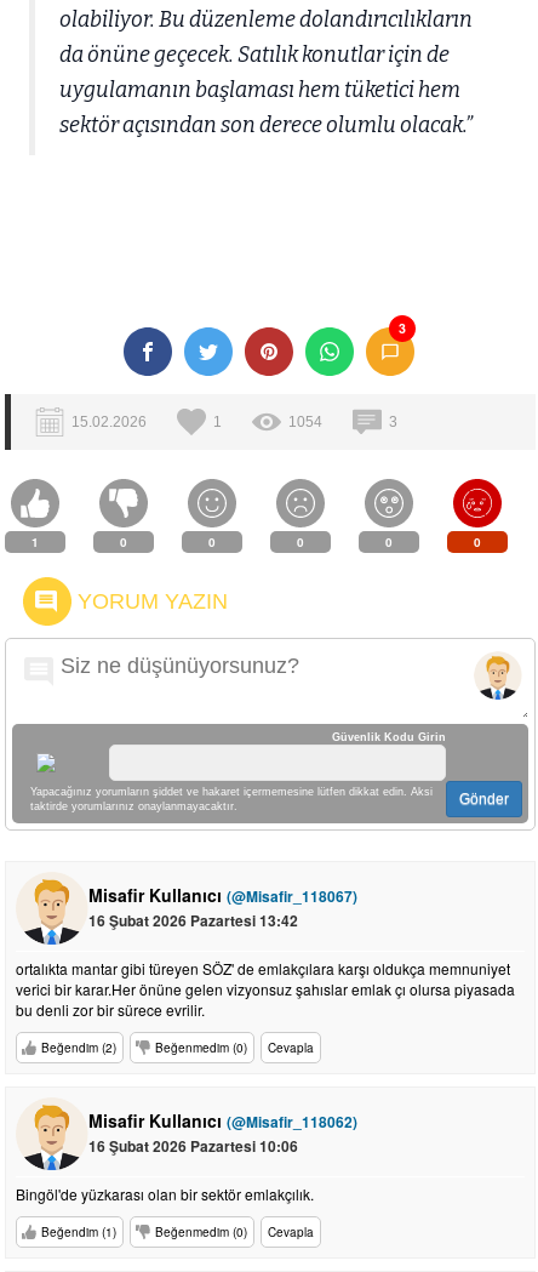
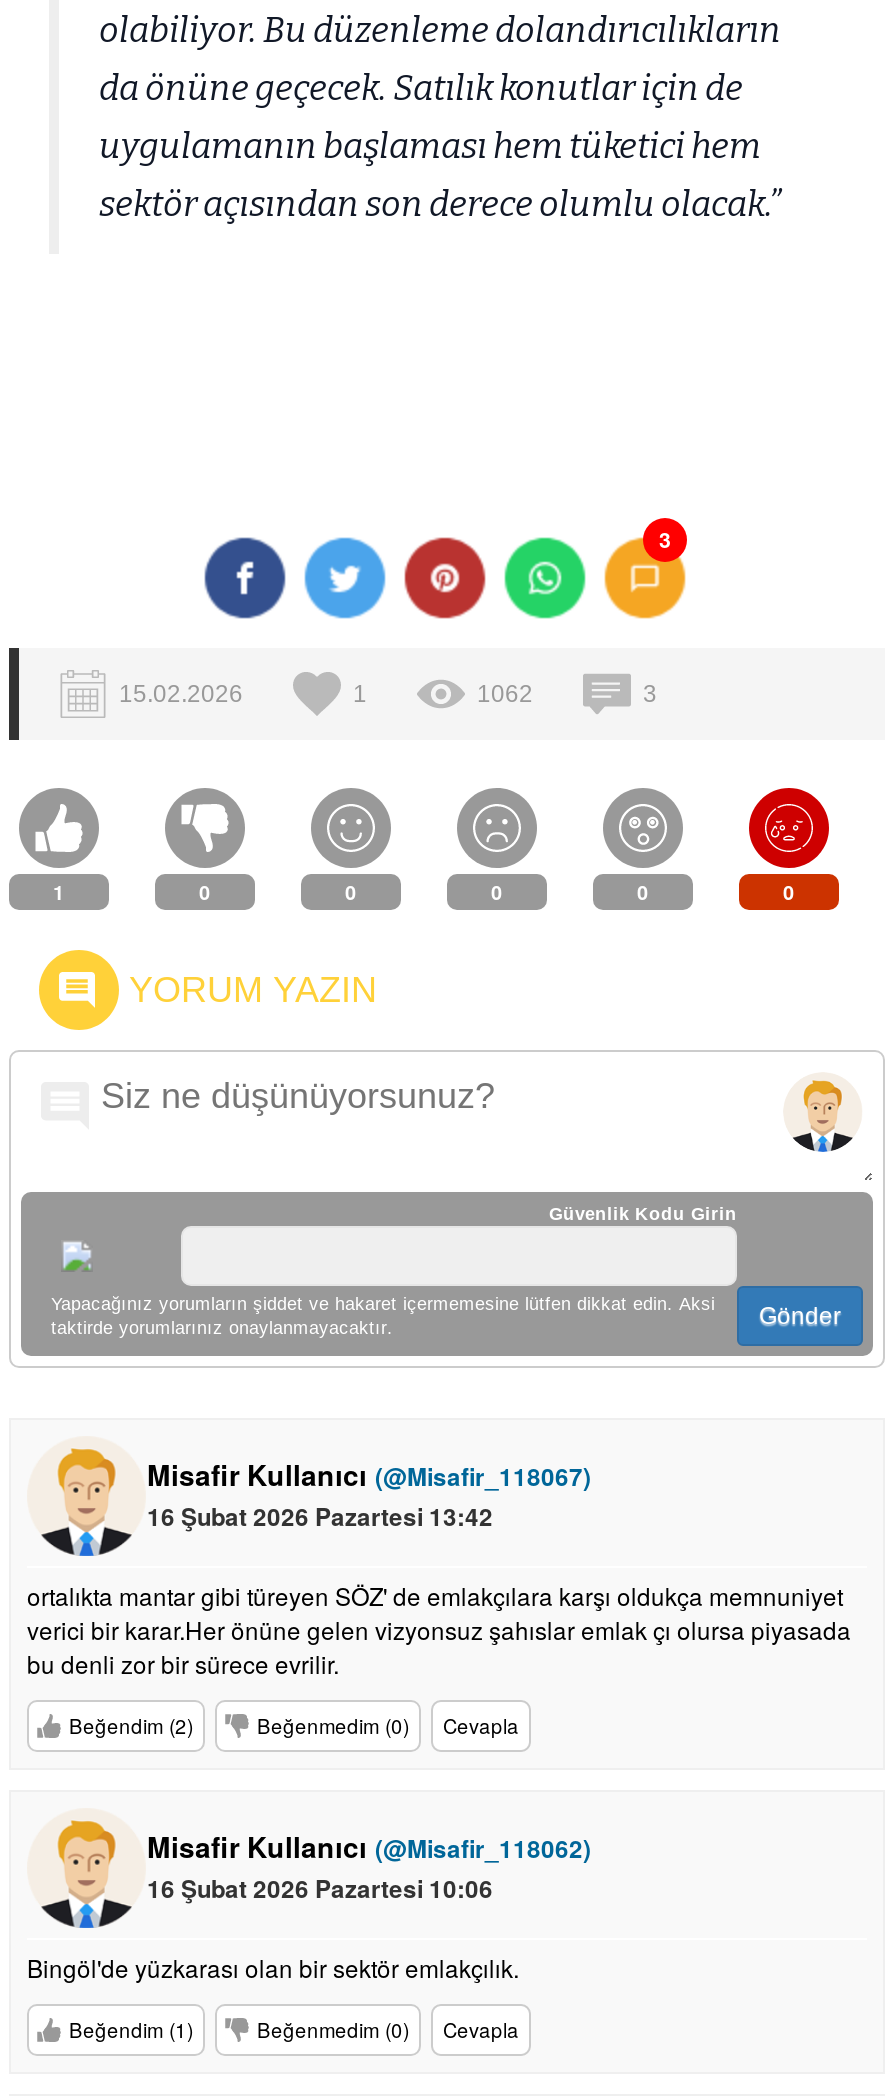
- 1054
+ 1062
